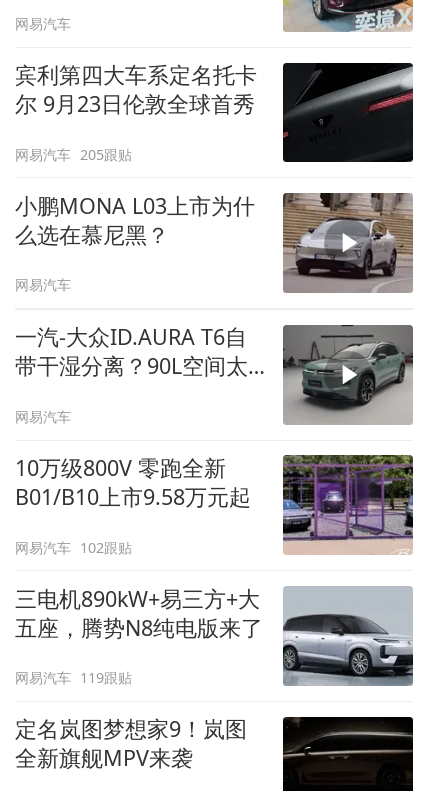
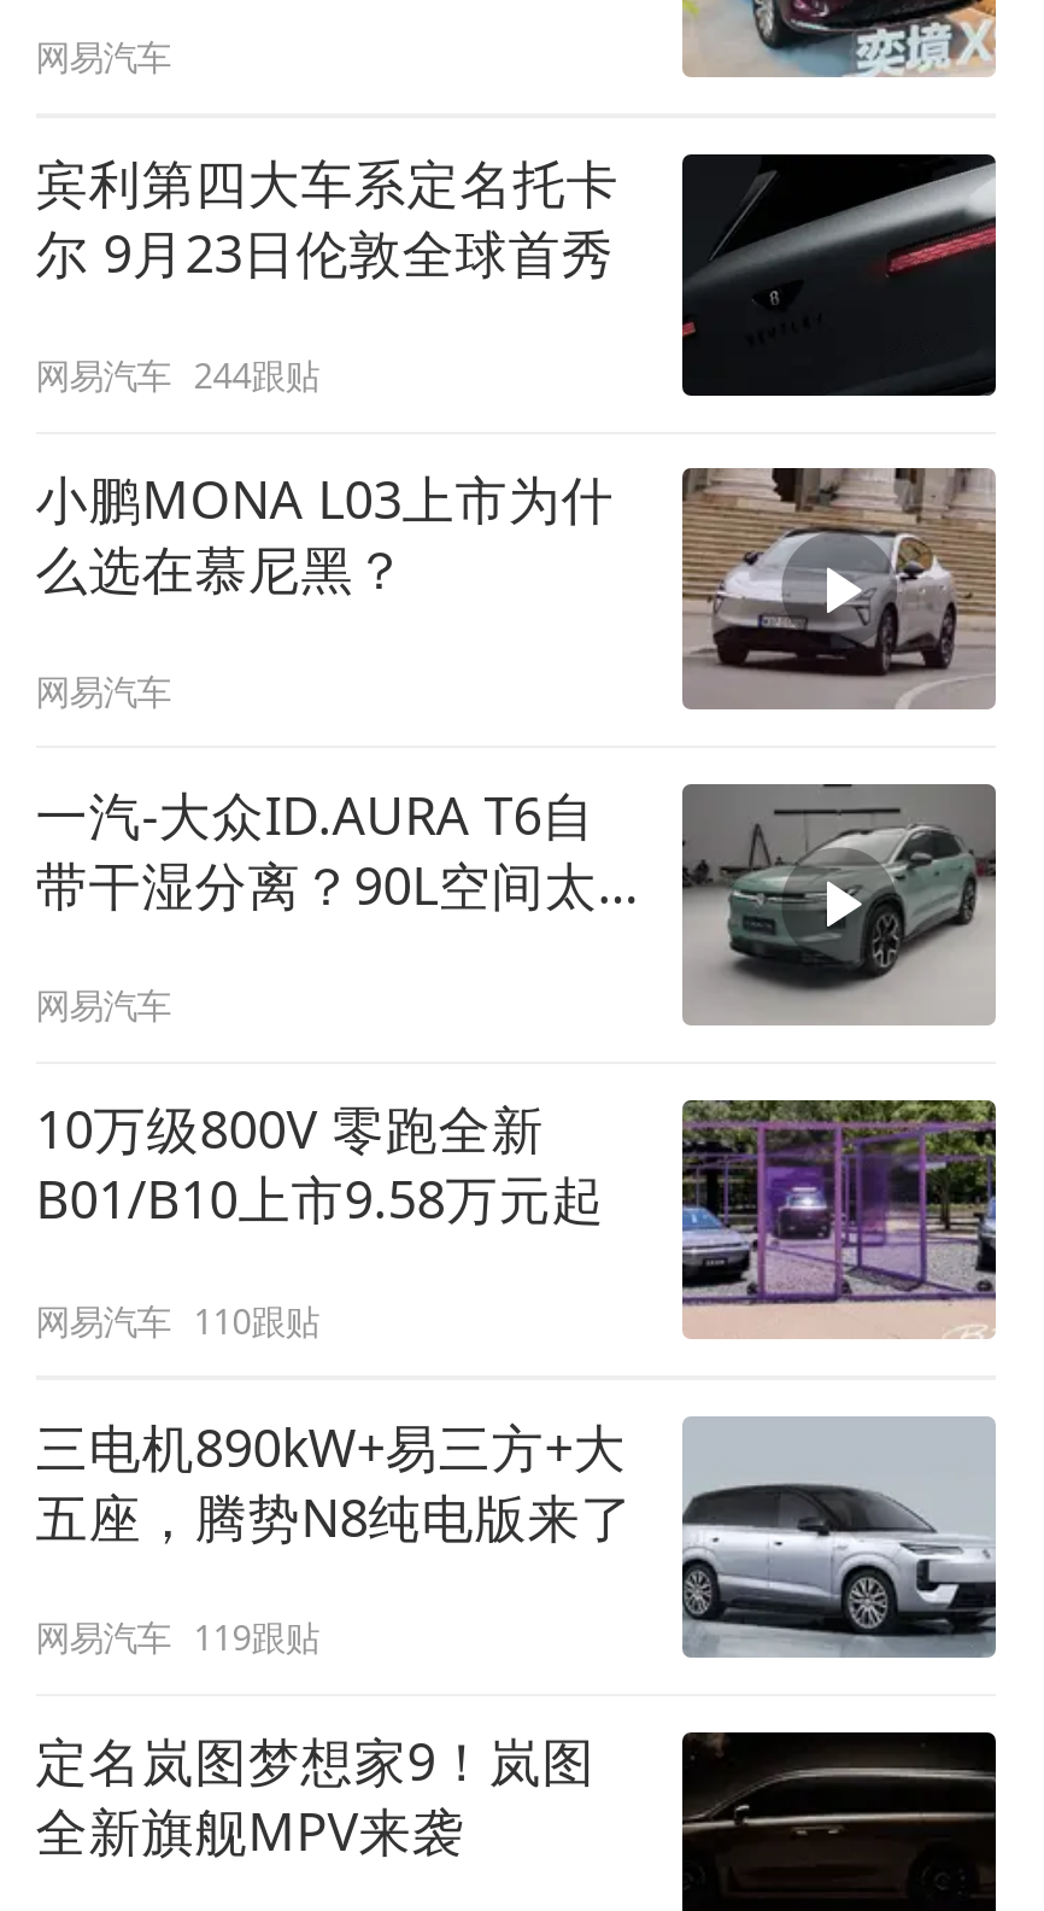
- 网易汽车 205跟贴
+ 网易汽车 244跟贴

- 网易汽车 102跟贴
+ 网易汽车 110跟贴
